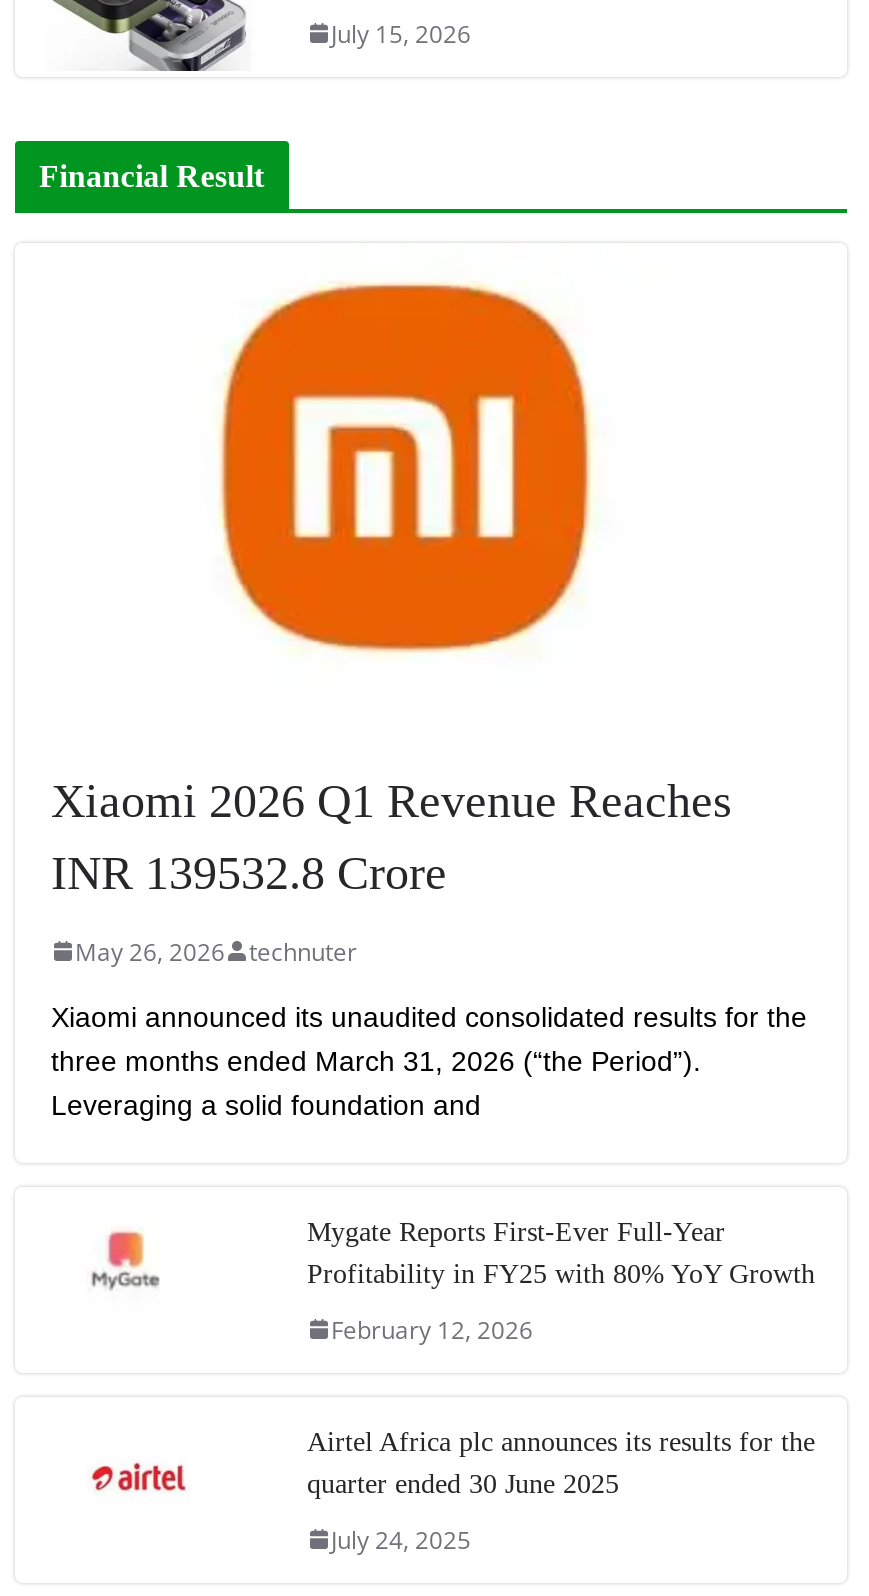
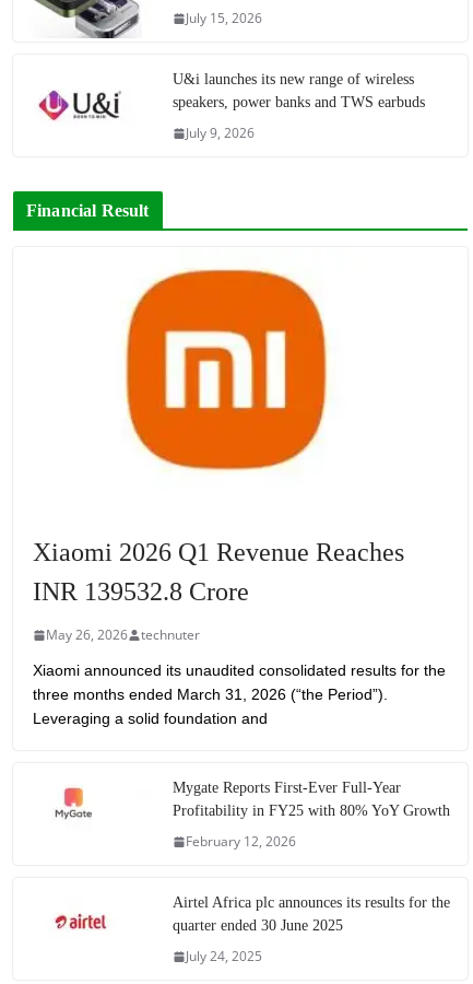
+ [image]
+ U&i launches its new range of wireless
+ speakers, power banks and TWS earbuds
+ July 9, 2026
